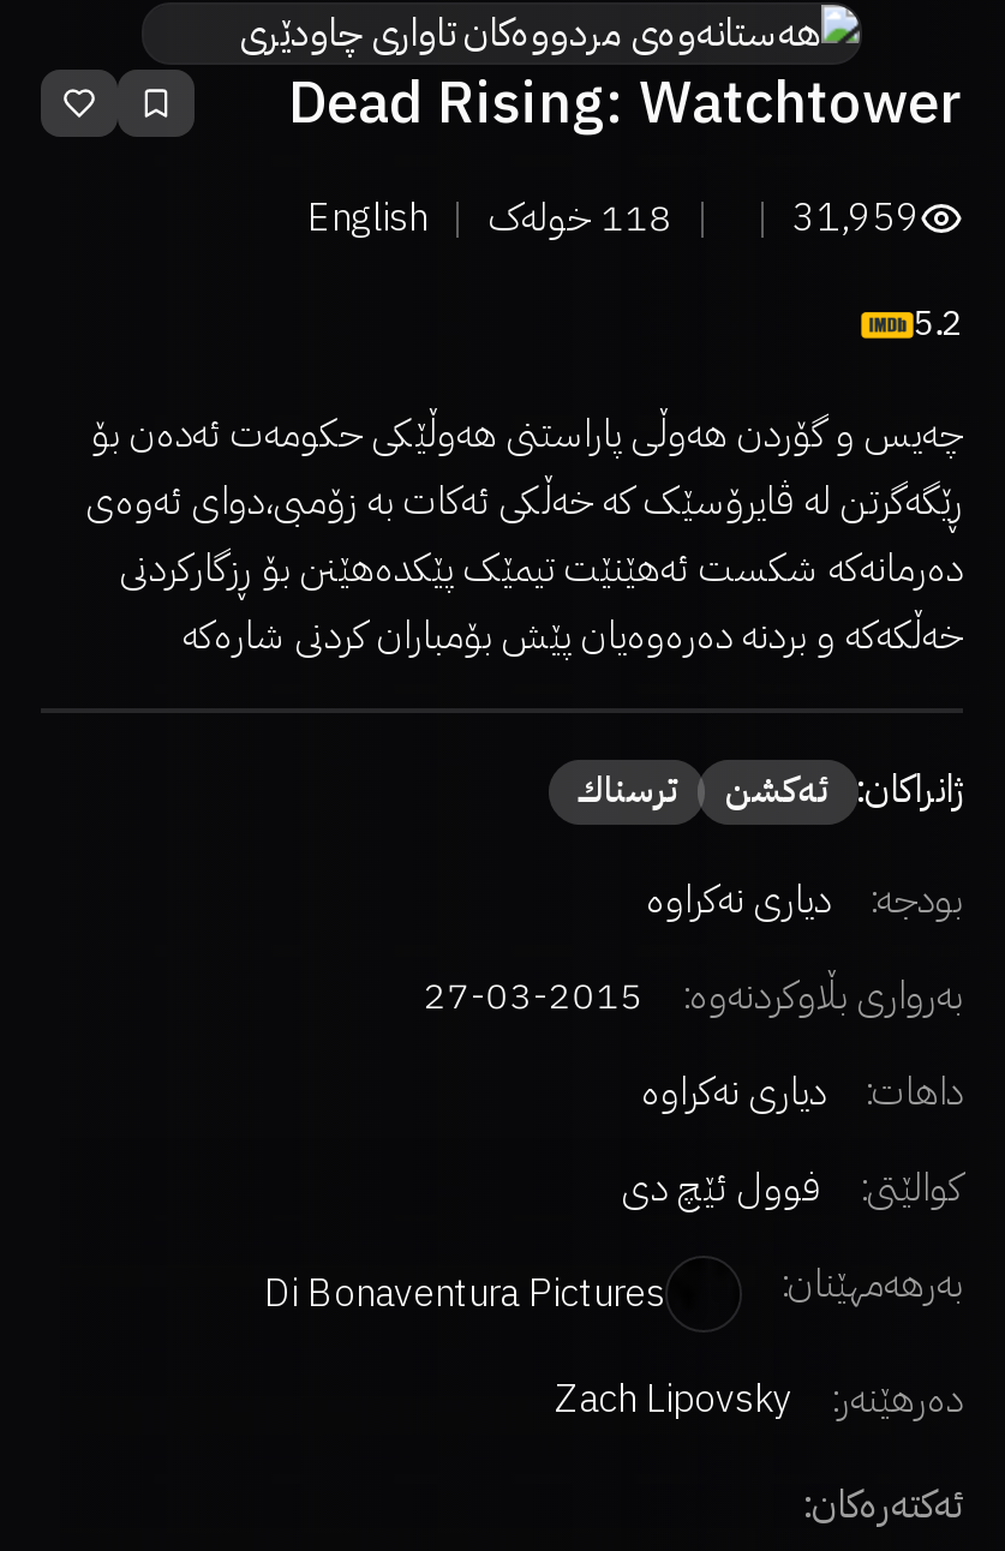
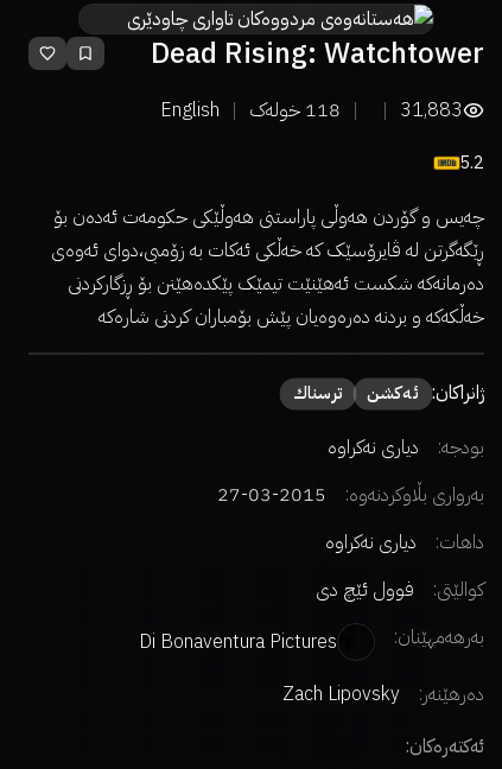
- 31,959
+ 31,883
